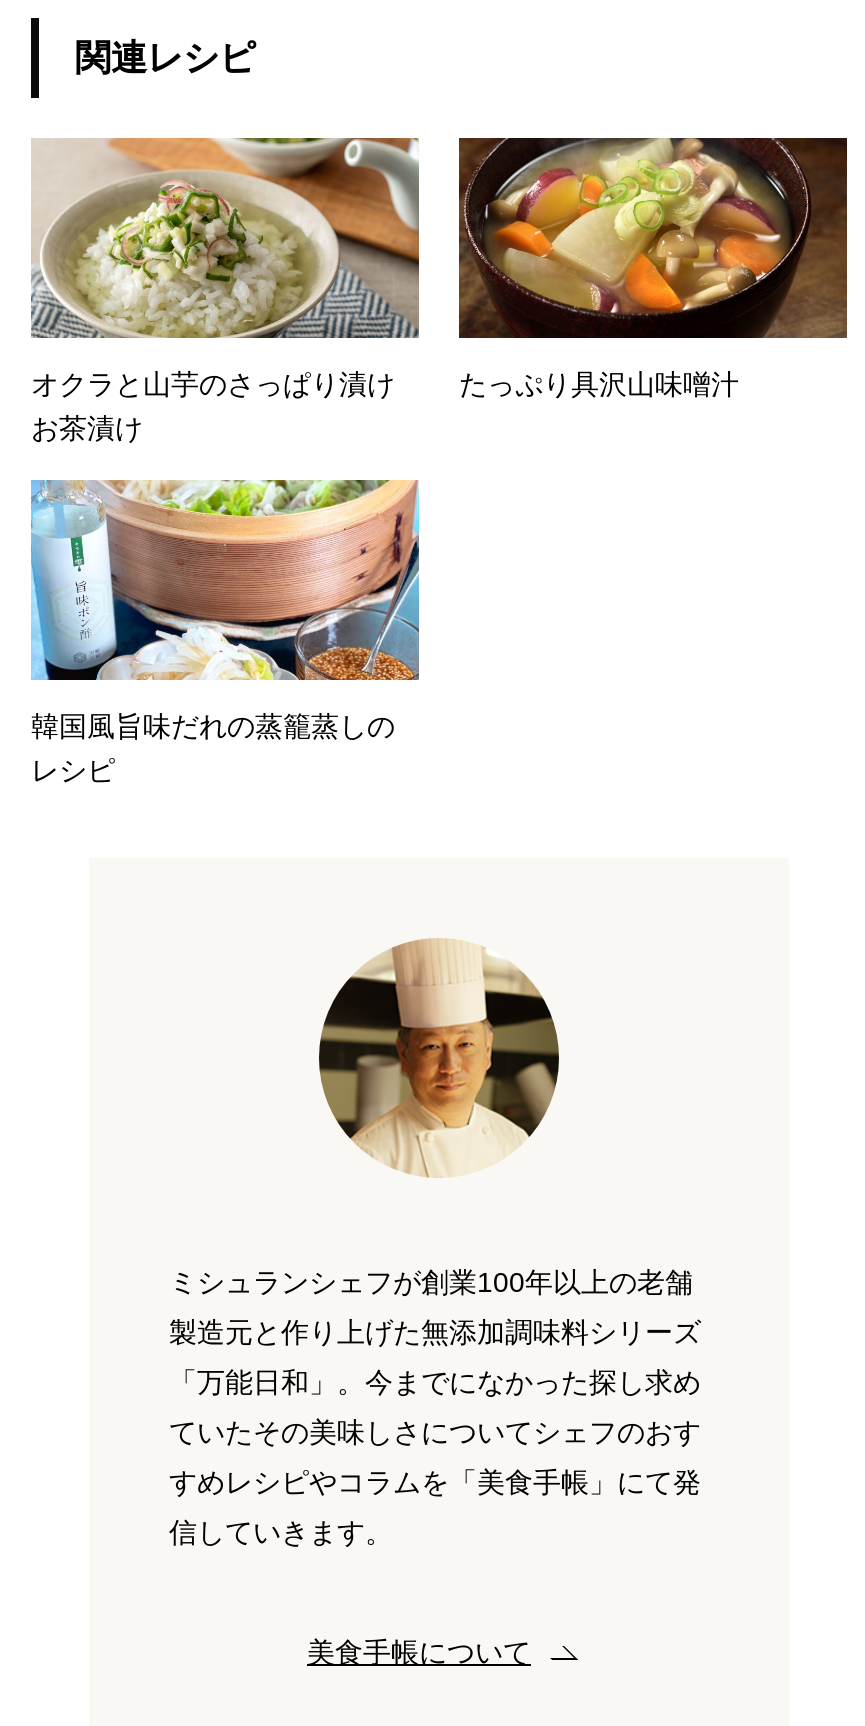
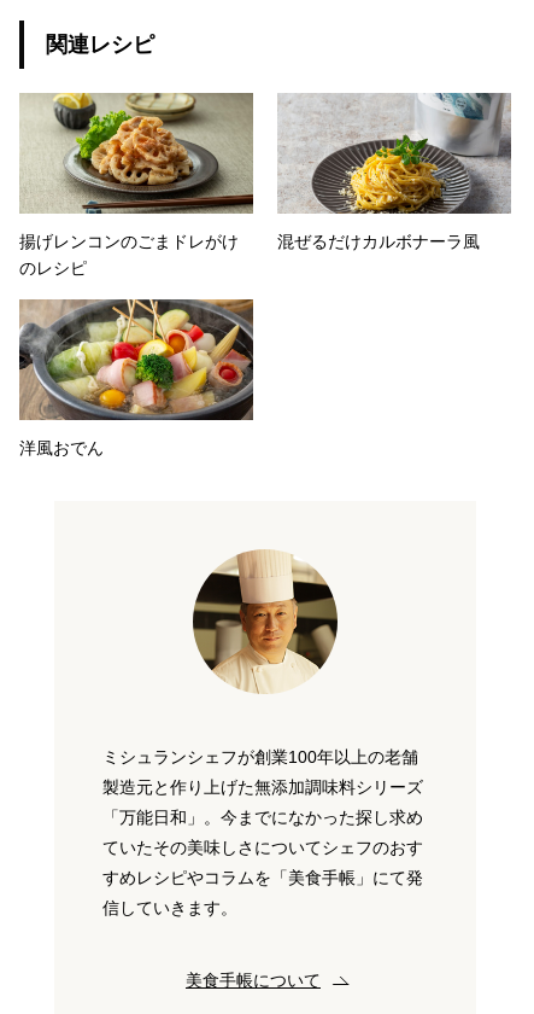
- [image]
- オクラと山芋のさっぱり漬け
- お茶漬け
+ [image]
+ 揚げレンコンのごまドレがけ
+ のレシピ

- [image]
- たっぷり具沢山味噌汁
+ [image]
+ 混ぜるだけカルボナーラ風

- [image]
- 韓国風旨味だれの蒸籠蒸しの
- レシピ
+ [image]
+ 洋風おでん
